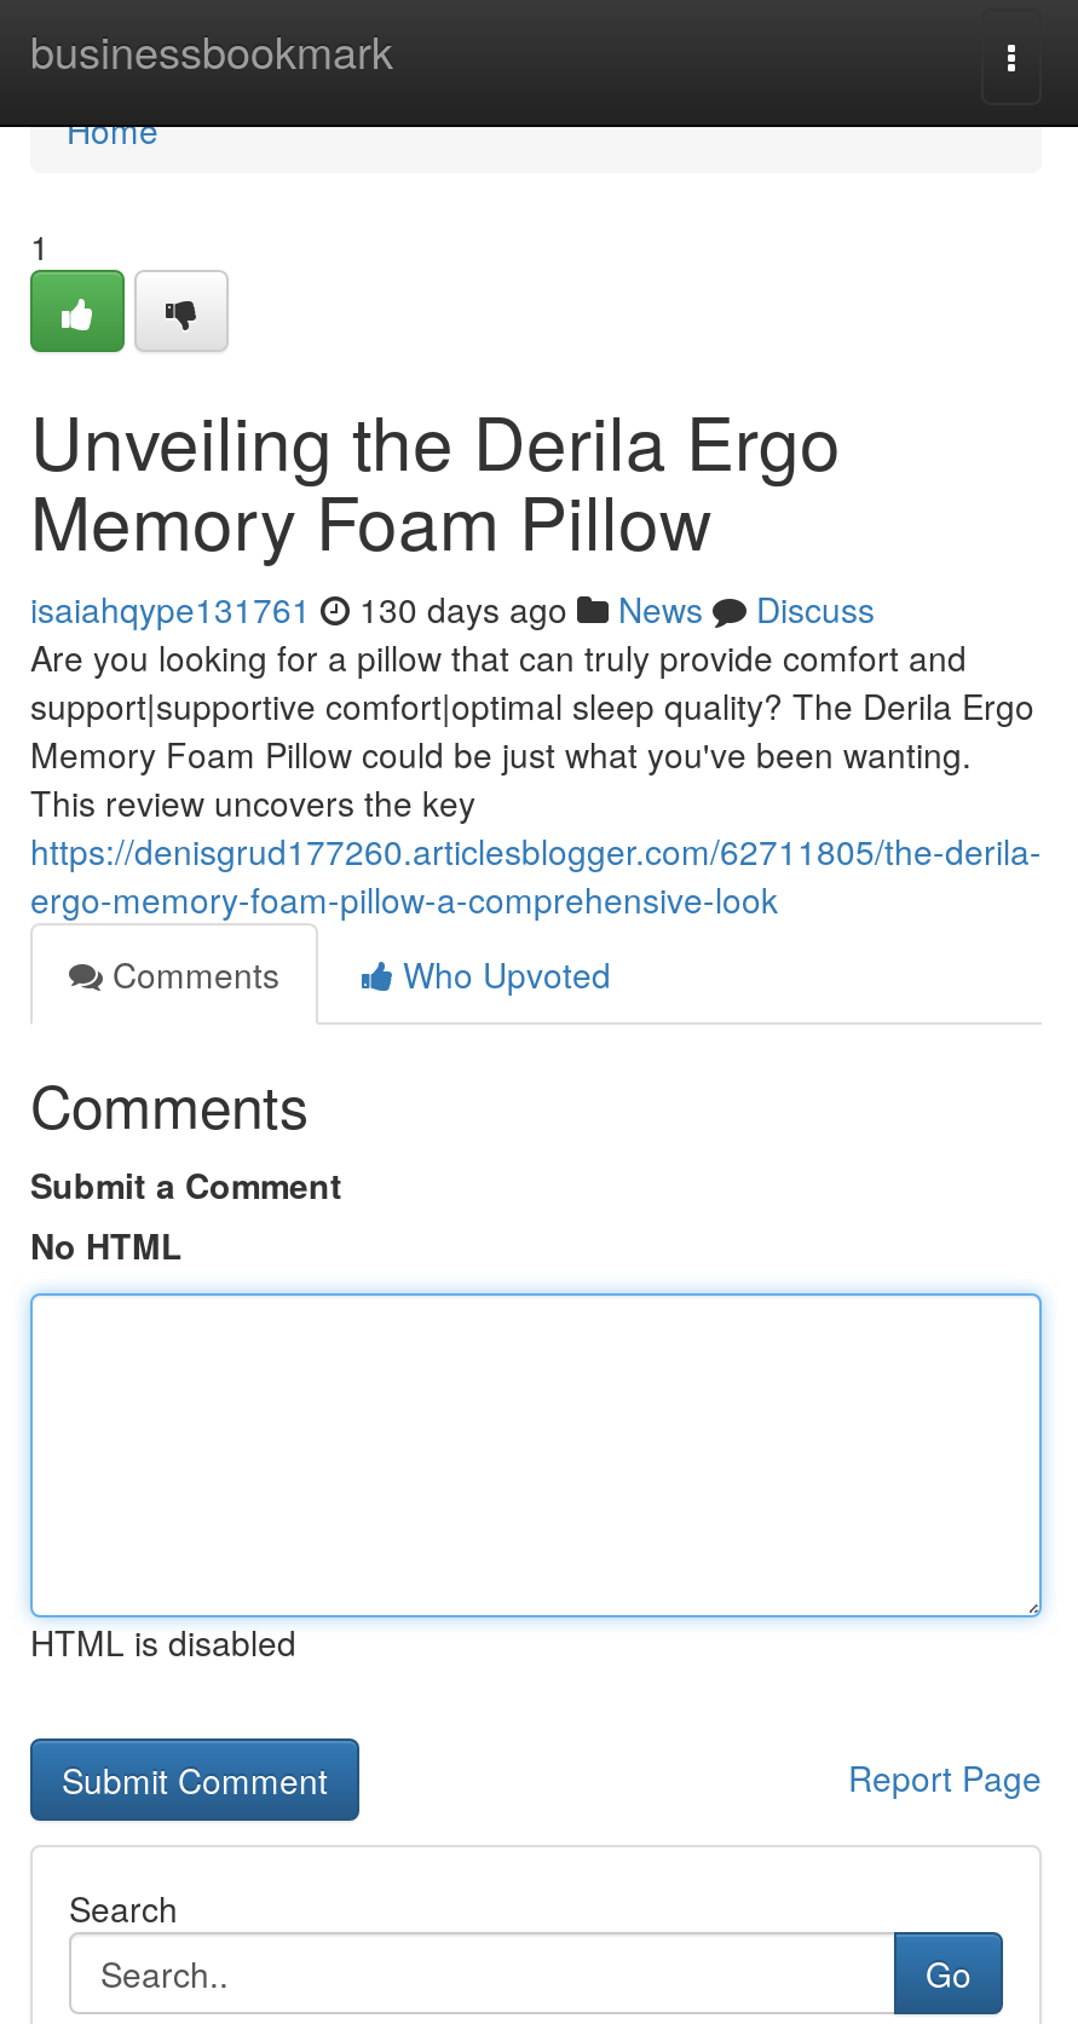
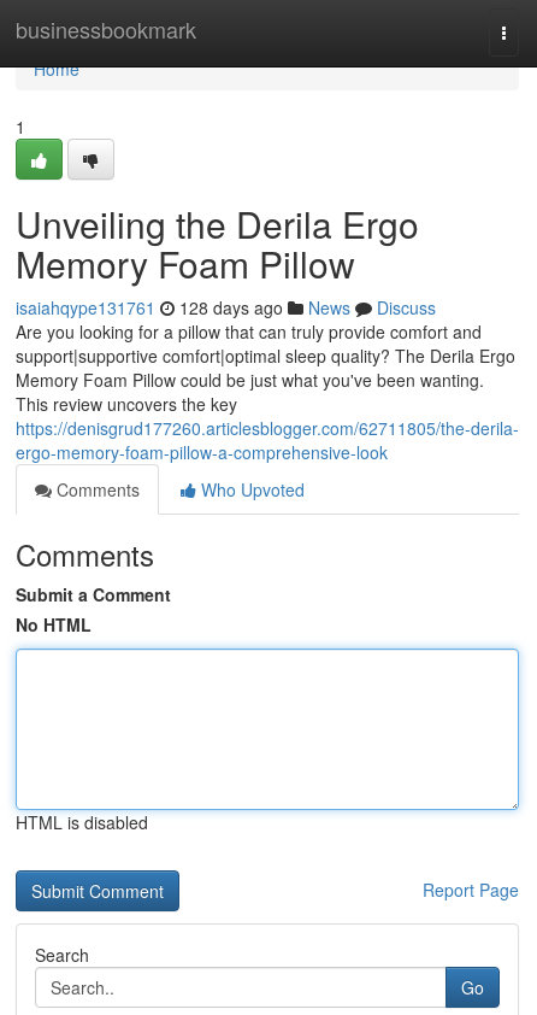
- isaiahqype131761 130 days ago News Discuss
+ isaiahqype131761 128 days ago News Discuss
